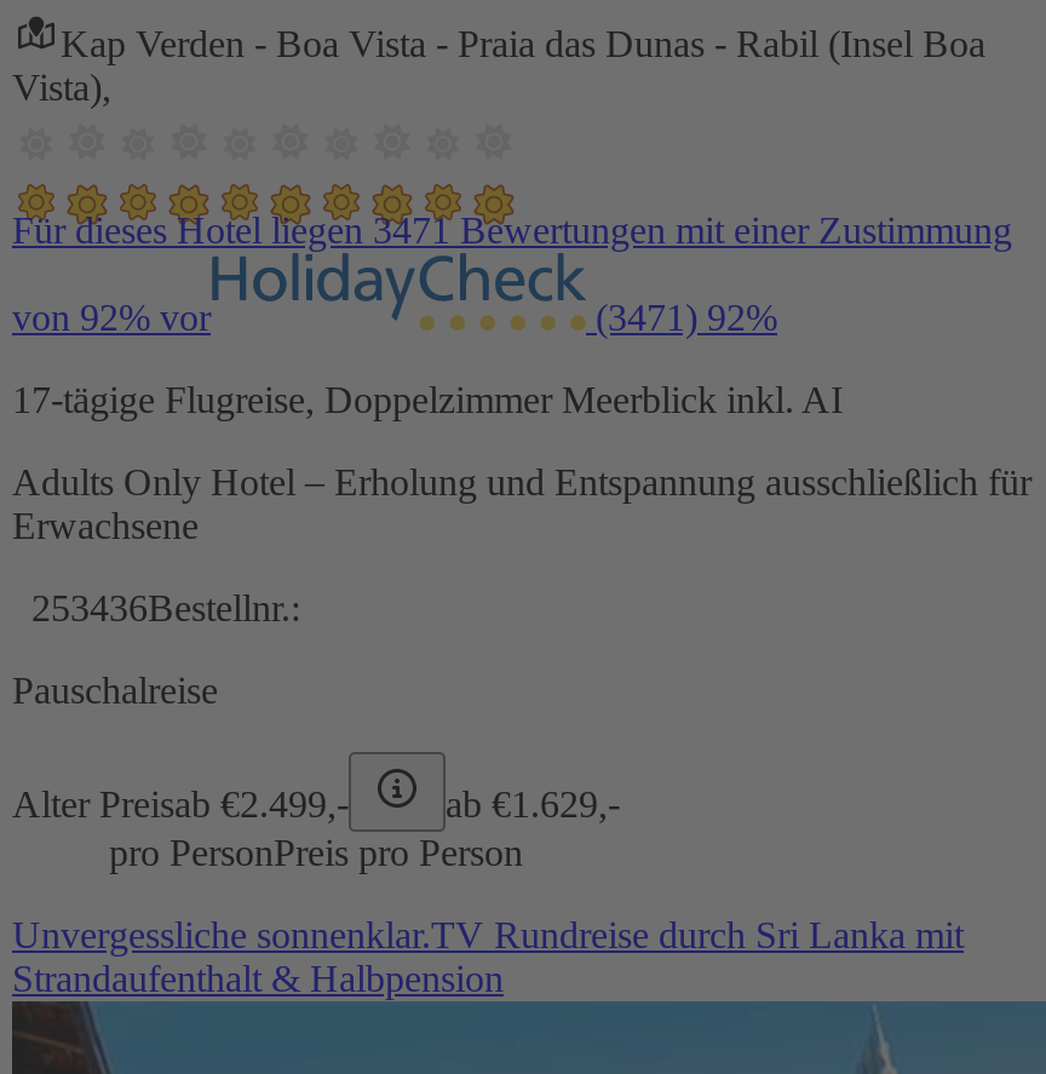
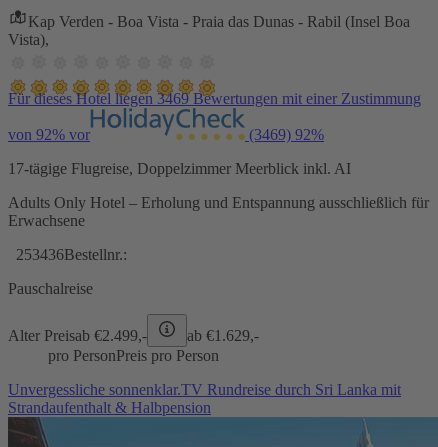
- Für dieses Hotel liegen 3471 Bewertungen mit einer Zustimmung
+ Für dieses Hotel liegen 3469 Bewertungen mit einer Zustimmung

- (3471) 92%
+ (3469) 92%
